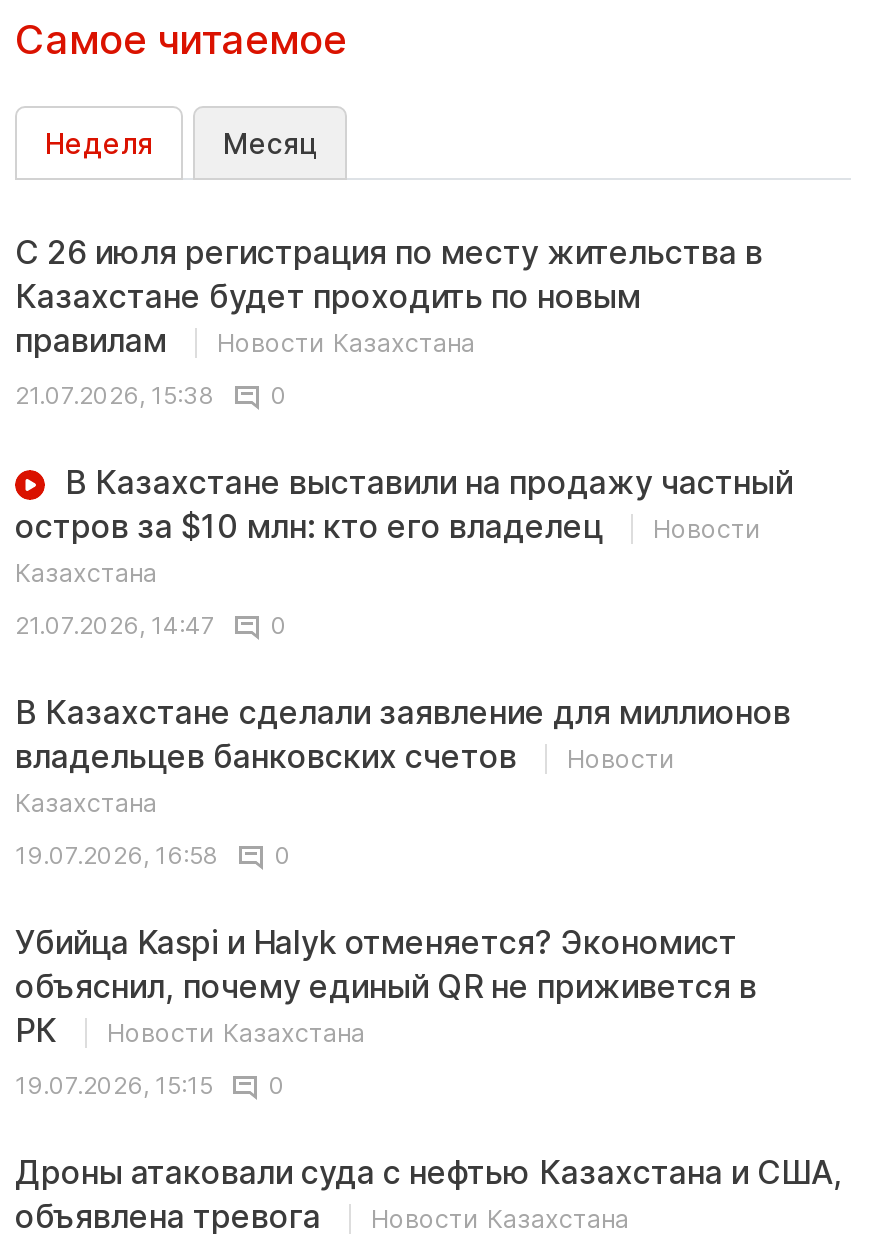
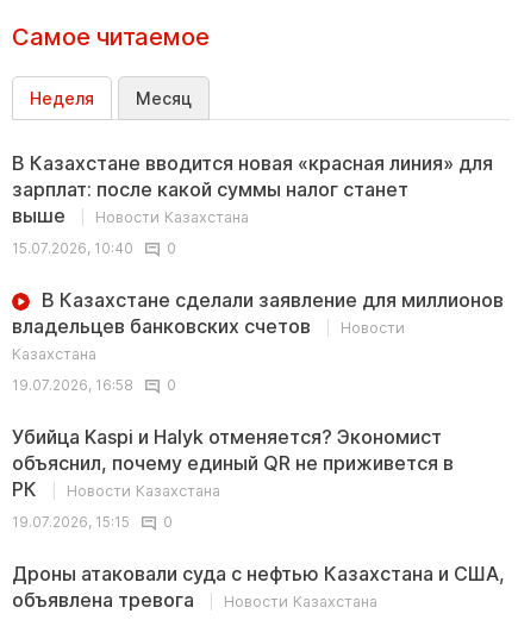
- С 26 июля регистрация по месту жительства в
- Казахстане будет проходить по новым
- правилам
+ В Казахстане вводится новая «красная линия» для
+ зарплат: после какой суммы налог станет
+ выше

- 21.07.2026, 15:38
- 0
- В Казахстане выставили на продажу частный
- остров за $10 млн: кто его владелец
- Новости
- Казахстана
- 21.07.2026, 14:47
+ 15.07.2026, 10:40
